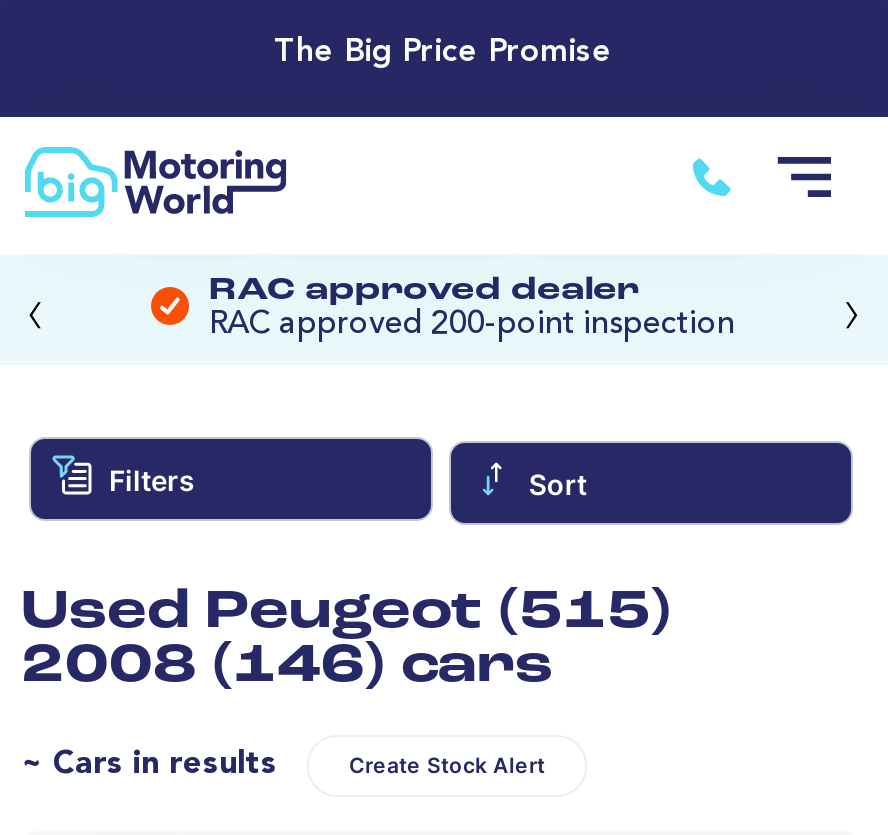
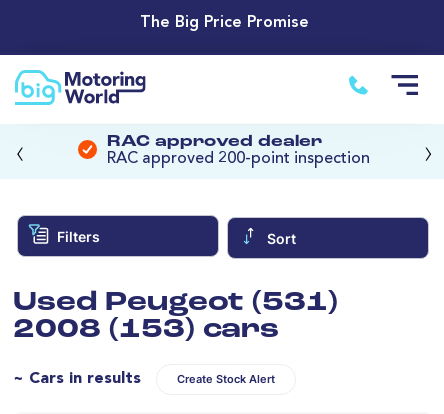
- Used Peugeot (515)
+ Used Peugeot (531)

- 2008 (146) cars
+ 2008 (153) cars
